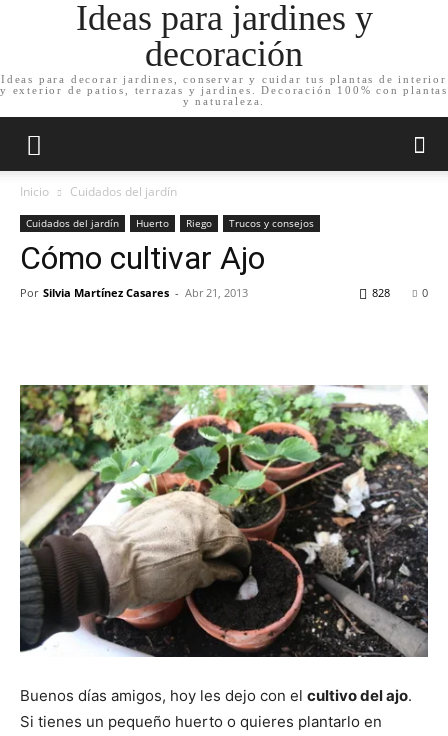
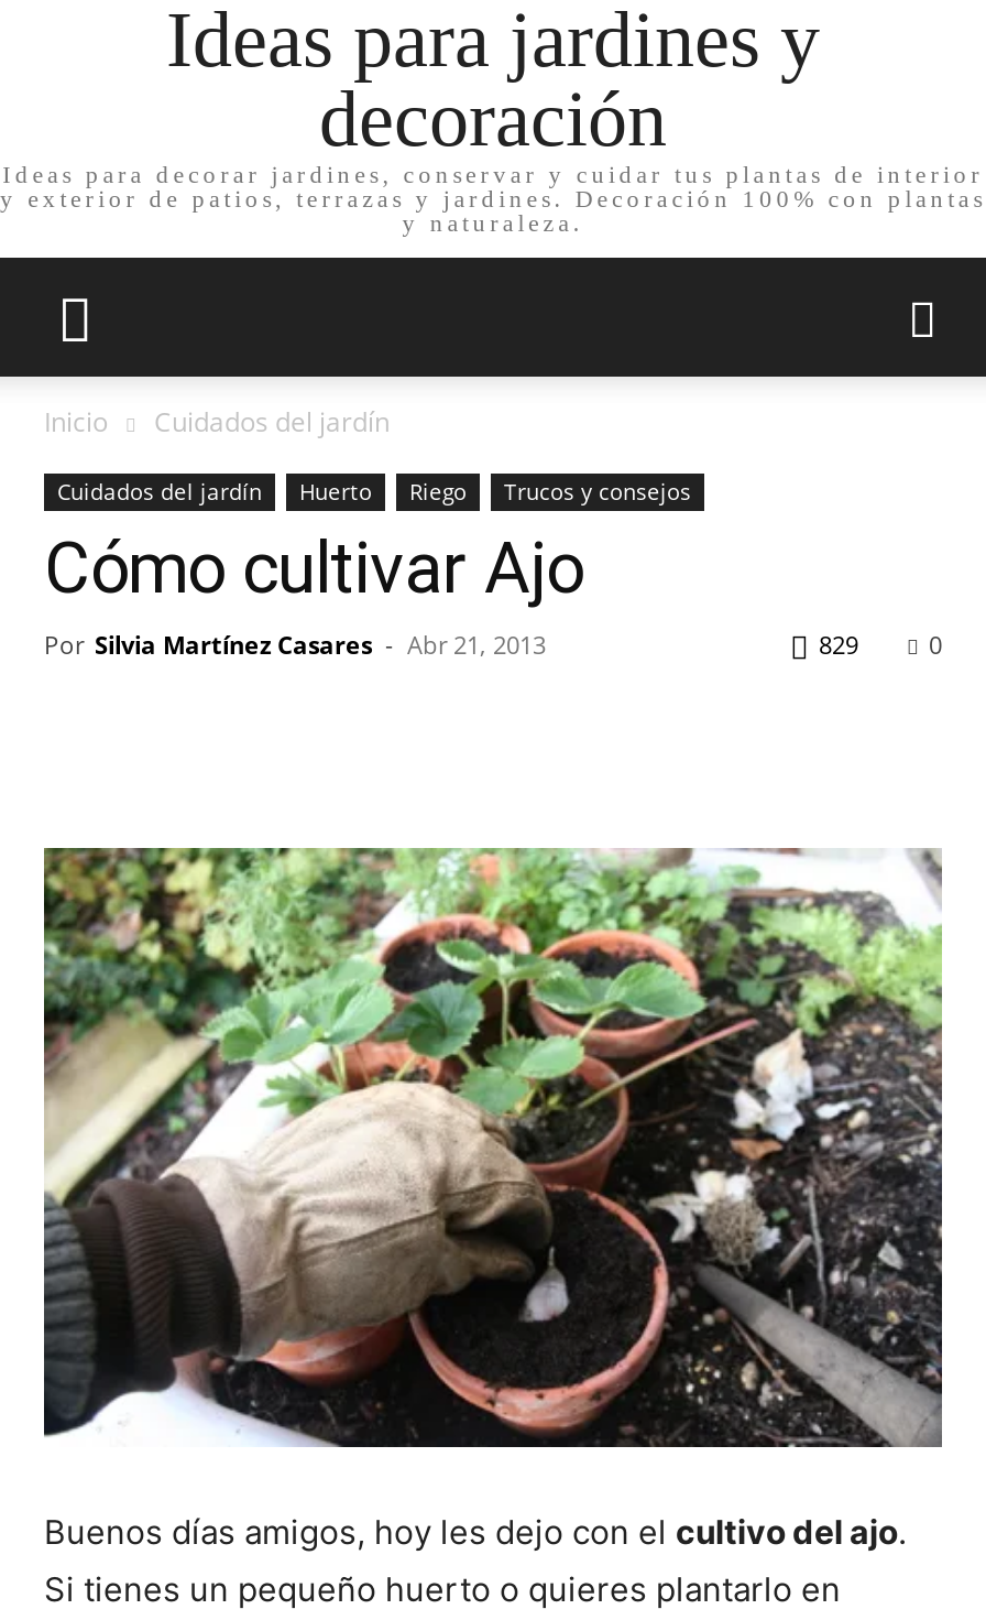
- 828
+ 829
